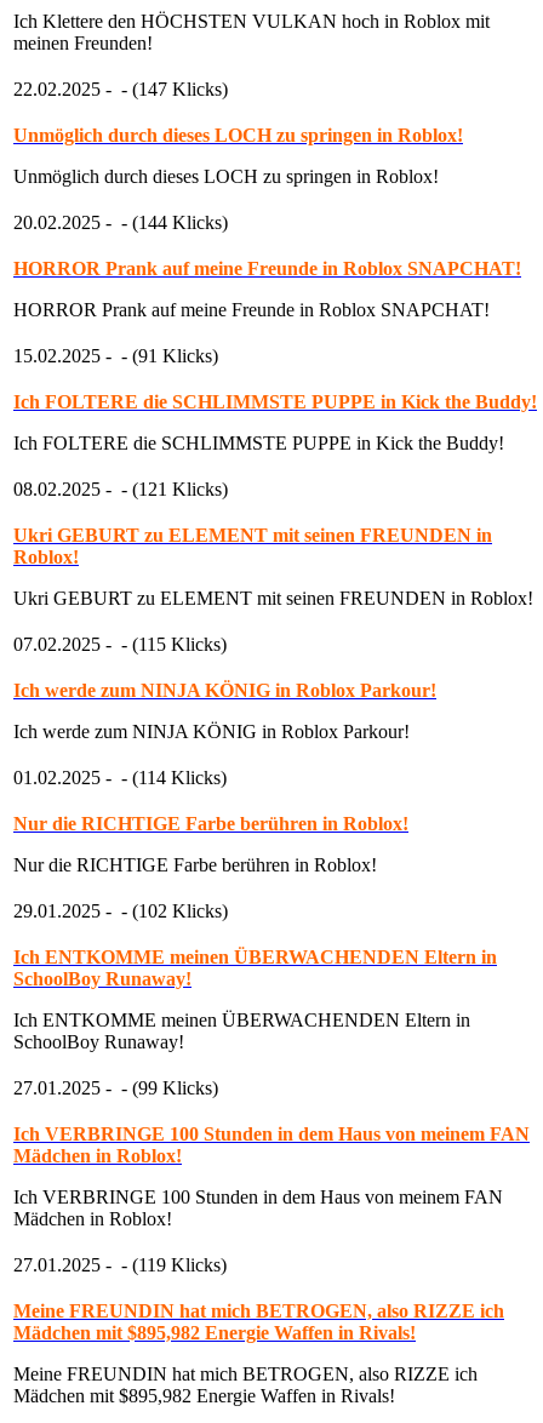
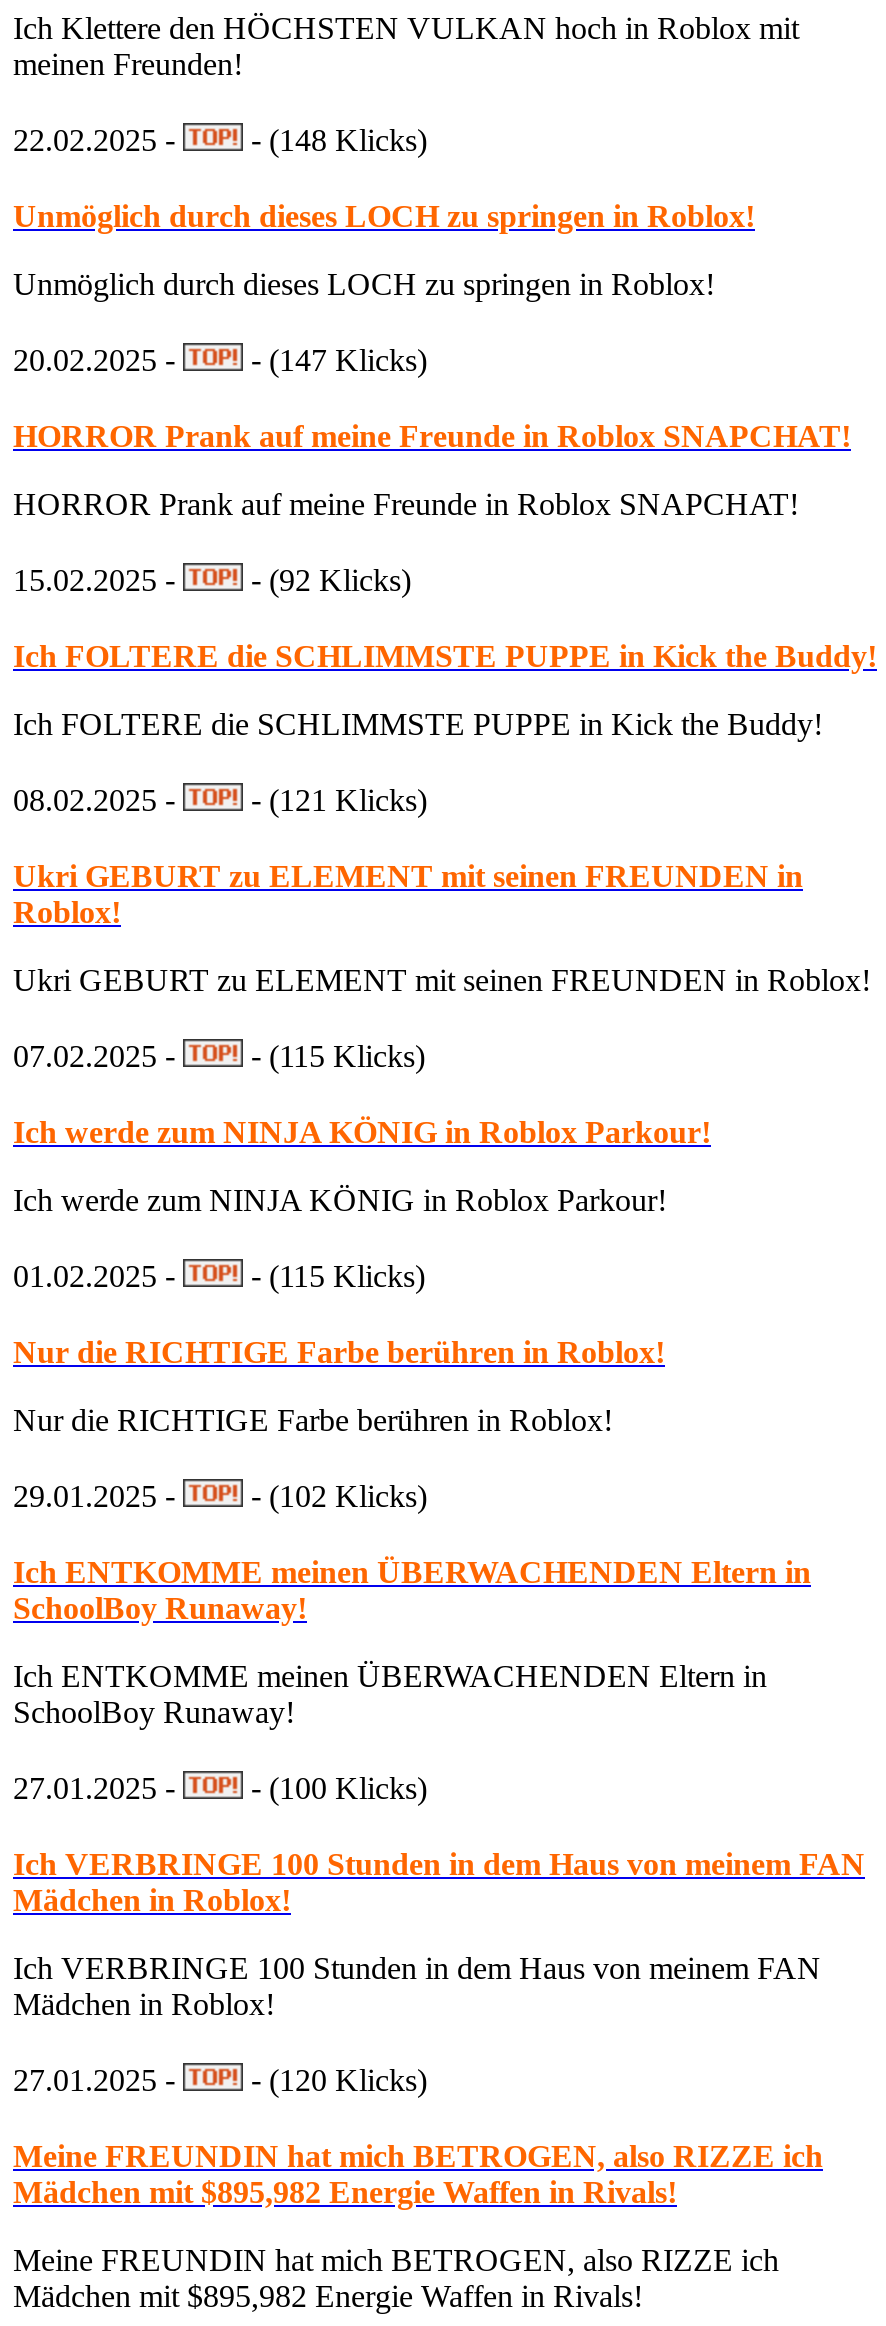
- 22.02.2025 - - (147 Klicks)
+ 22.02.2025 -
+ - (148 Klicks)

- 20.02.2025 - - (144 Klicks)
+ 20.02.2025 -
+ - (147 Klicks)

- 15.02.2025 - - (91 Klicks)
+ 15.02.2025 -
+ - (92 Klicks)

- 01.02.2025 - - (114 Klicks)
+ 01.02.2025 -
+ - (115 Klicks)

- 27.01.2025 - - (99 Klicks)
+ 27.01.2025 -
+ - (100 Klicks)

- 27.01.2025 - - (119 Klicks)
+ 27.01.2025 -
+ - (120 Klicks)
